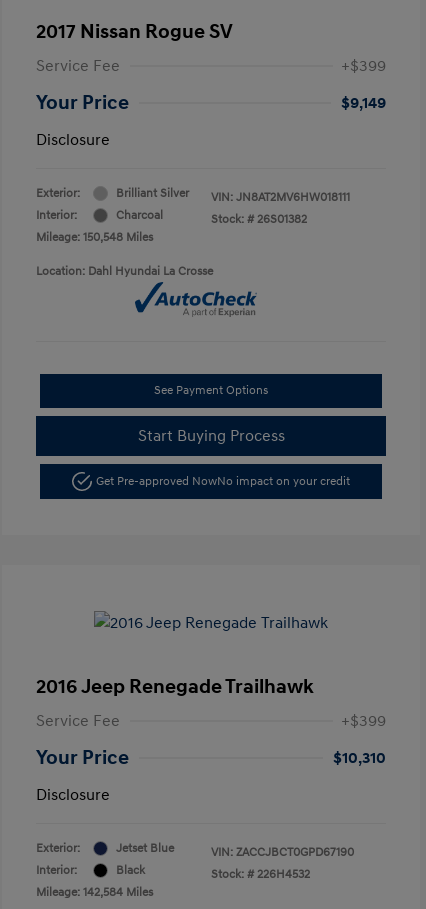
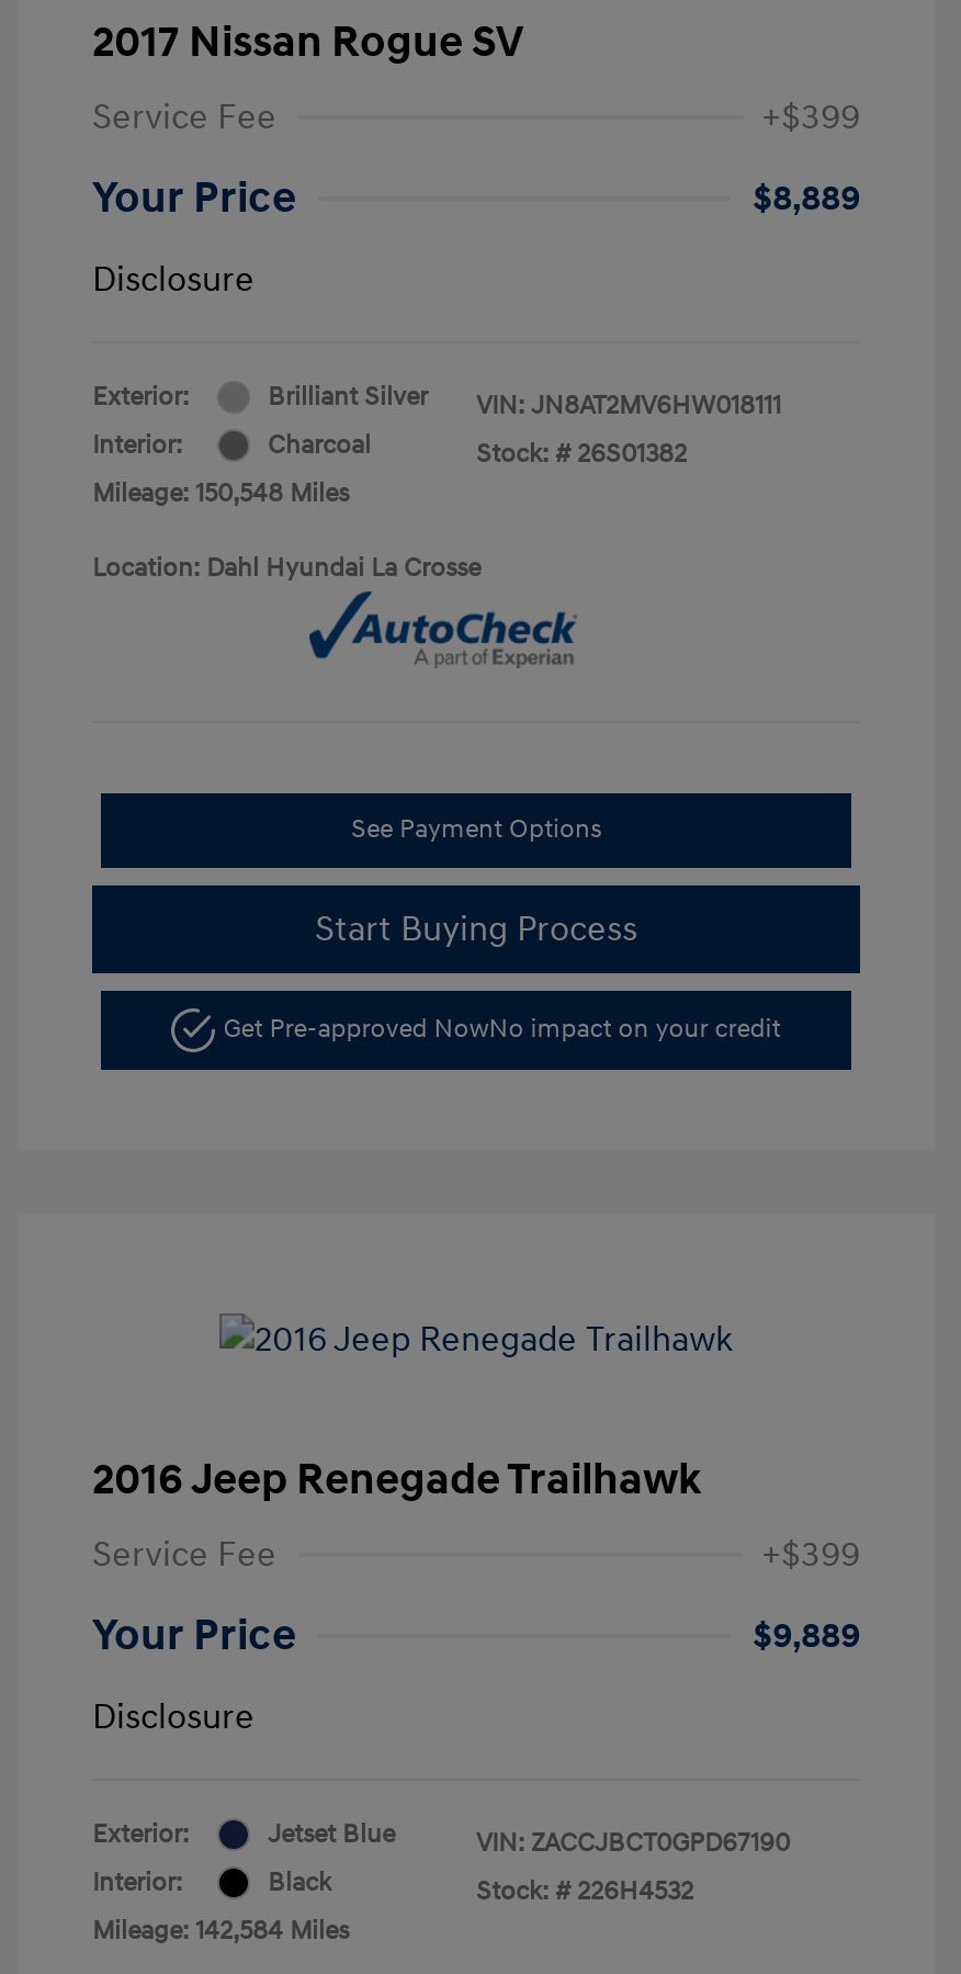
- $9,149
+ $8,889

- $10,310
+ $9,889
